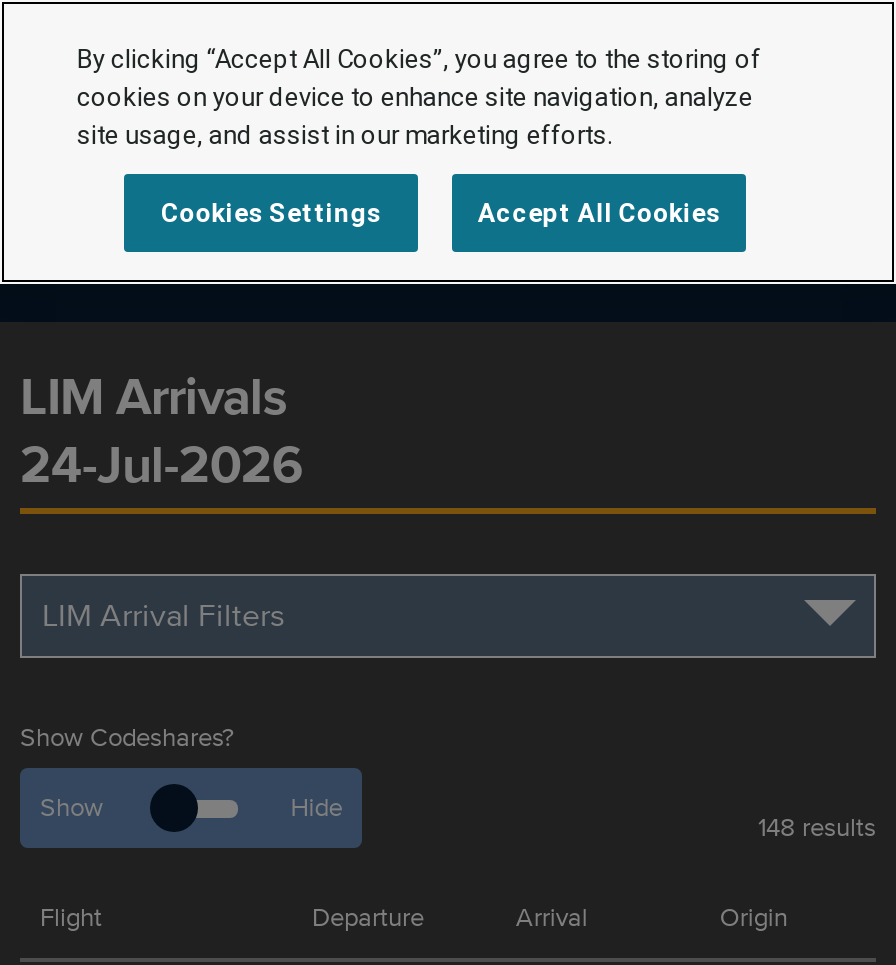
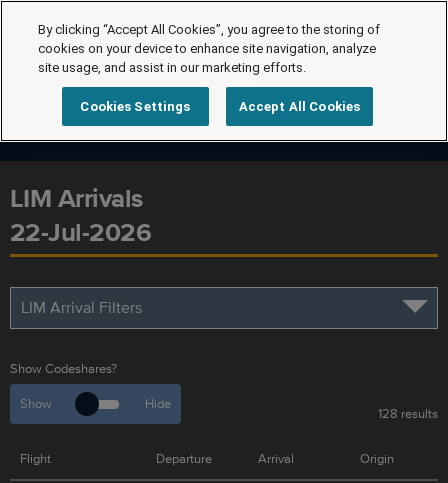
- 24-Jul-2026
+ 22-Jul-2026

- 148 results
+ 128 results
